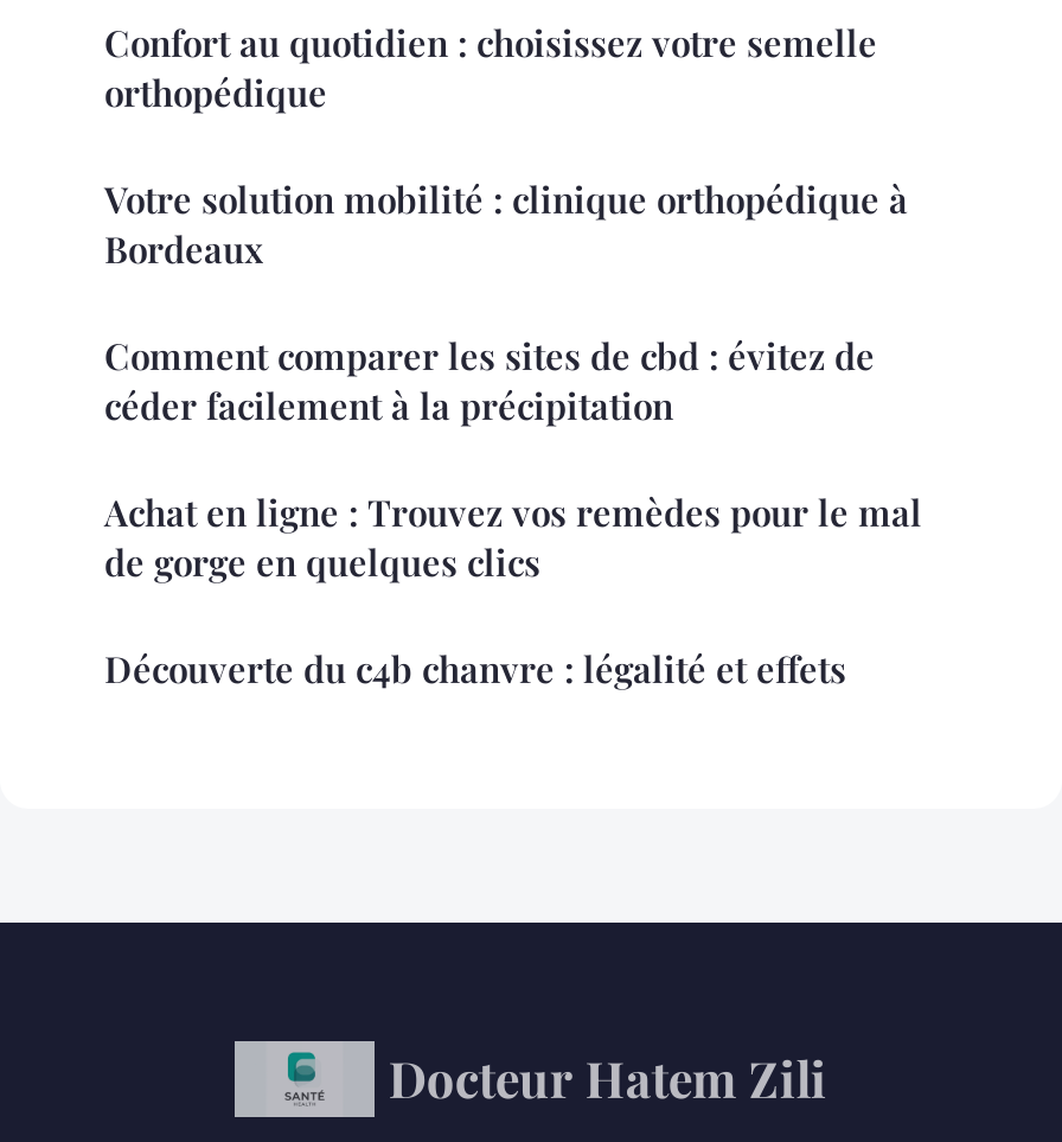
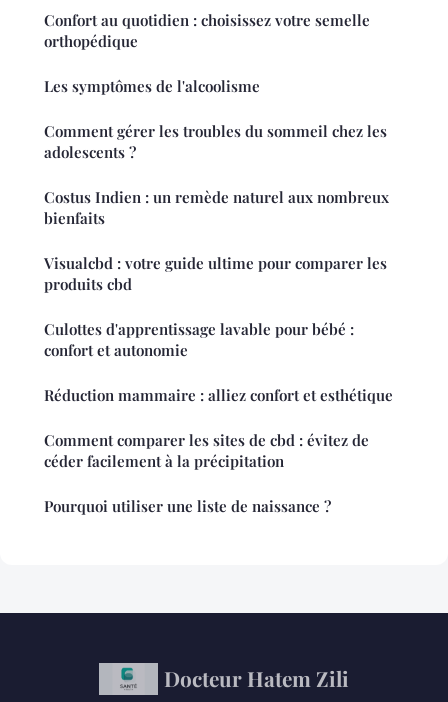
- Votre solution mobilité : clinique orthopédique à
- Bordeaux
+ Les symptômes de l'alcoolisme
+ Comment gérer les troubles du sommeil chez les
+ adolescents ?
+ Costus Indien : un remède naturel aux nombreux
+ bienfaits
+ Visualcbd : votre guide ultime pour comparer les
+ produits cbd
+ Culottes d'apprentissage lavable pour bébé :
+ confort et autonomie
+ Réduction mammaire : alliez confort et esthétique

moved down: Comment comparer les sites de cbd : évitez de | céder facilement à la précipitation

- Achat en ligne : Trouvez vos remèdes pour le mal
- de gorge en quelques clics
- Découverte du c4b chanvre : légalité et effets
+ Pourquoi utiliser une liste de naissance ?
